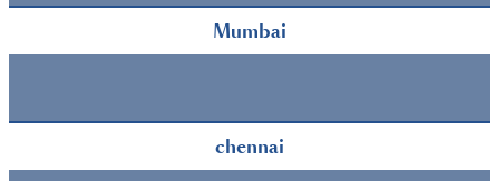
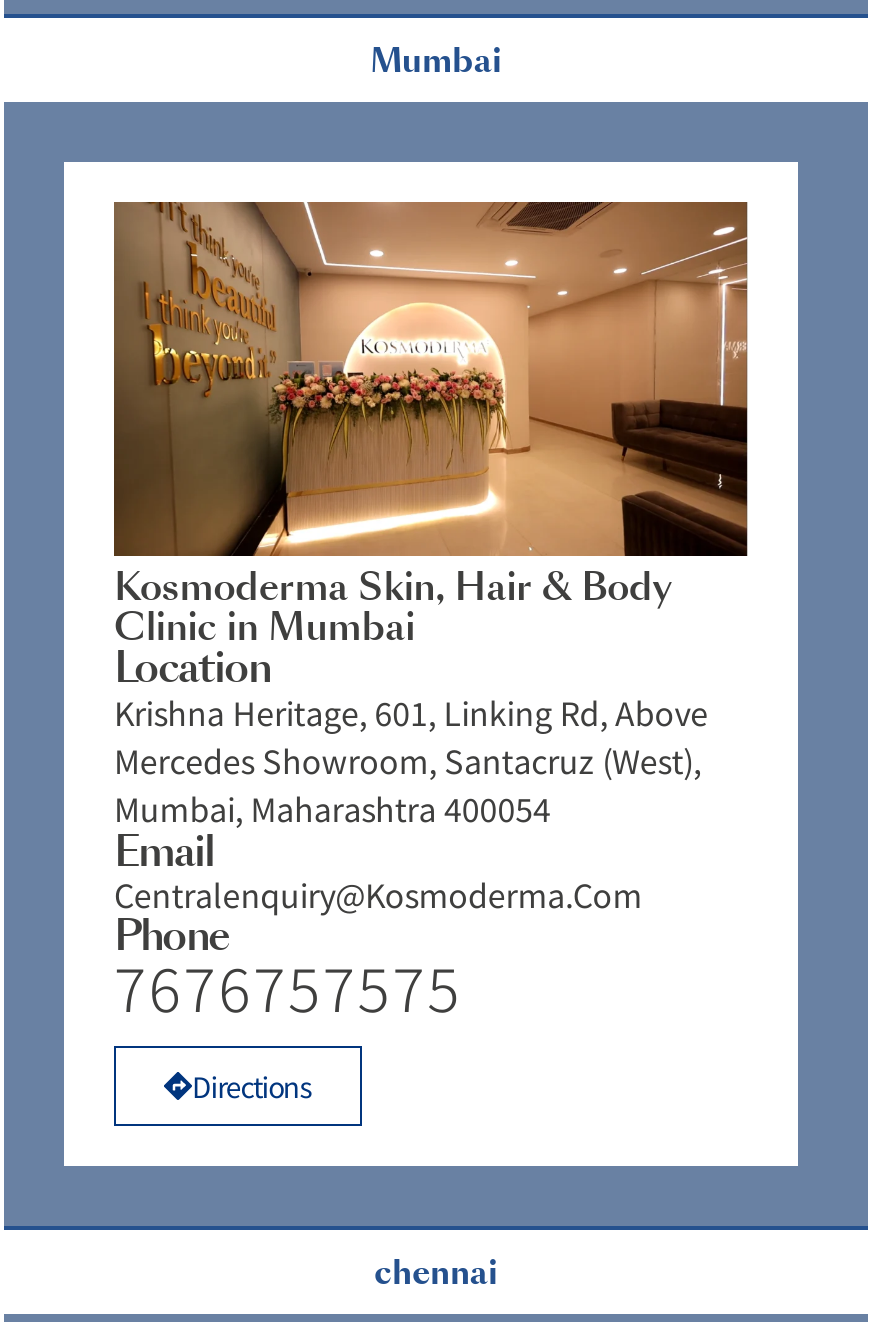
+ [image]
+ Kosmoderma Skin, Hair & Body
+ Clinic in Mumbai
+ Location
+ Krishna Heritage, 601, Linking Rd, Above
+ Mercedes Showroom, Santacruz (West),
+ Mumbai, Maharashtra 400054
+ Email
+ Centralenquiry@kosmoderma.com
+ Phone
+ 7676757575
+ Directions
